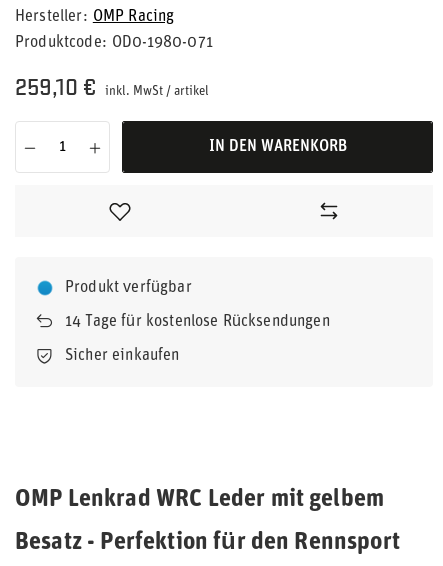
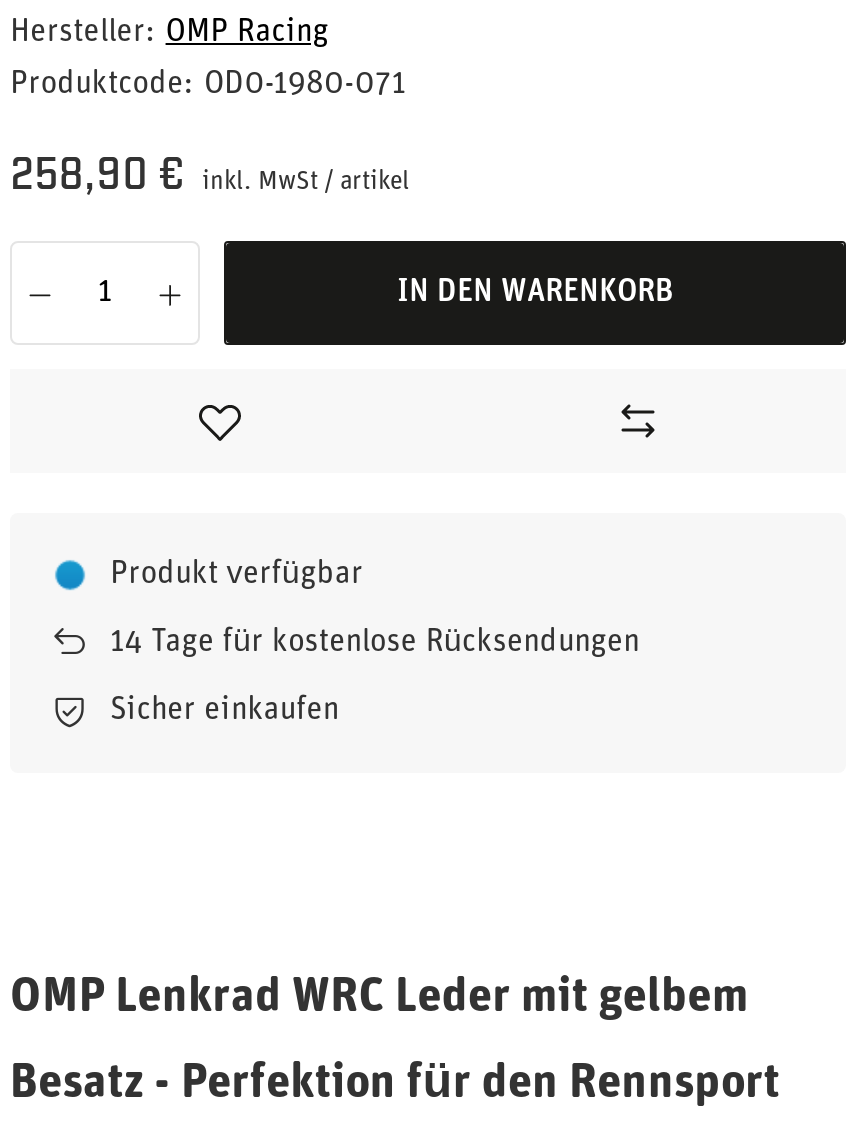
- 259,10 € inkl. MwSt/artikel
+ 258,90 € inkl. MwSt/artikel
